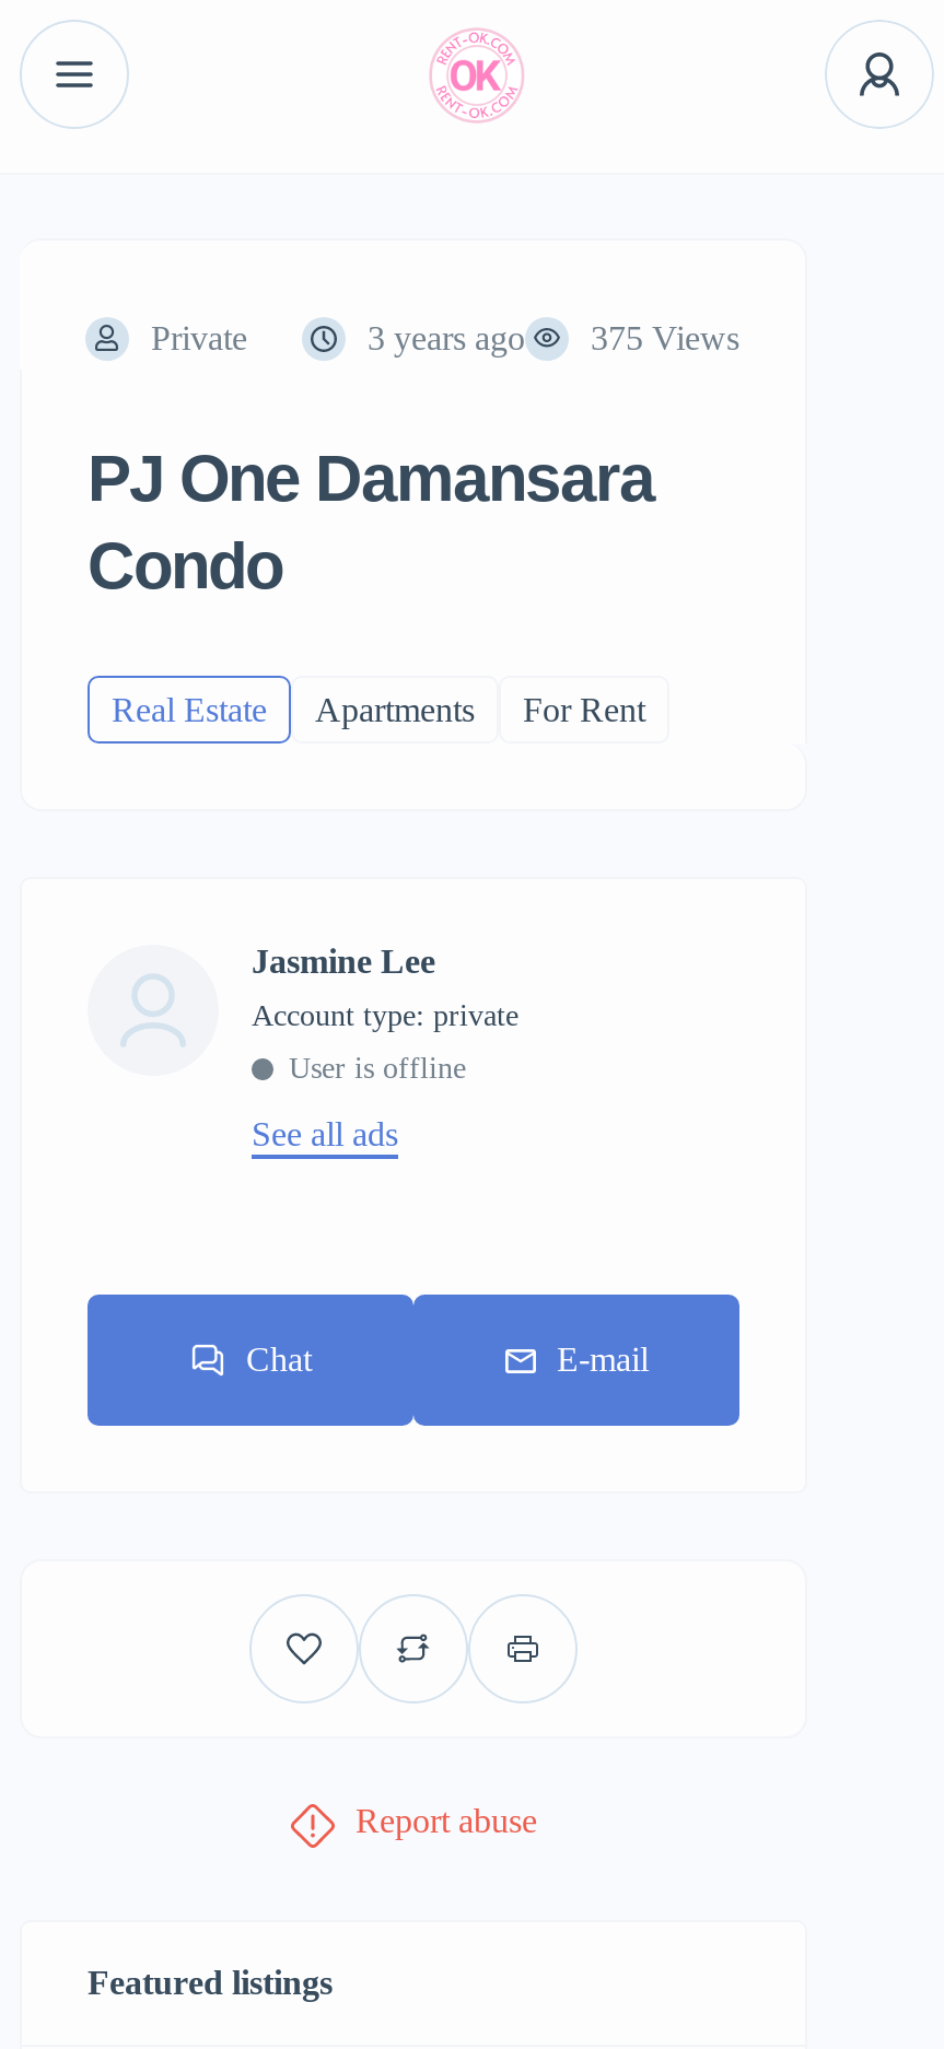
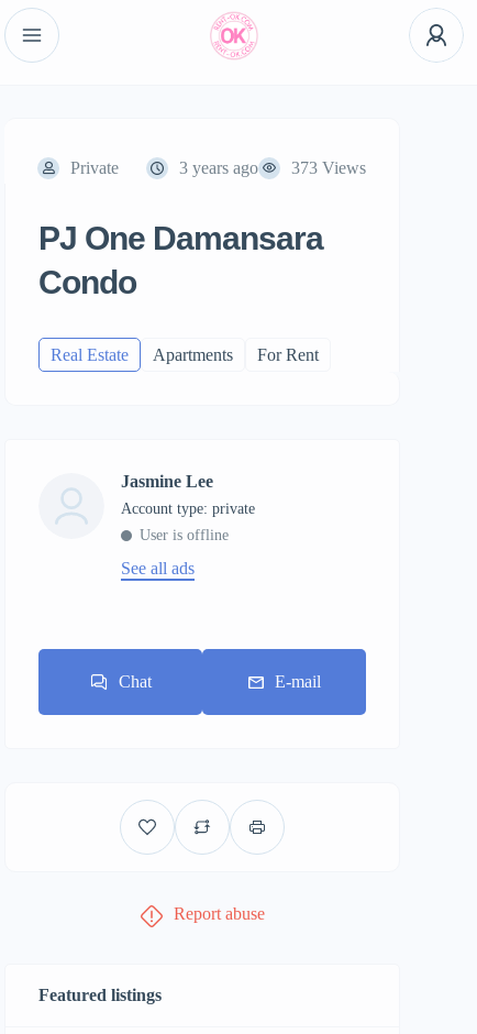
- 3 years ago 375 Views
+ 3 years ago 373 Views
